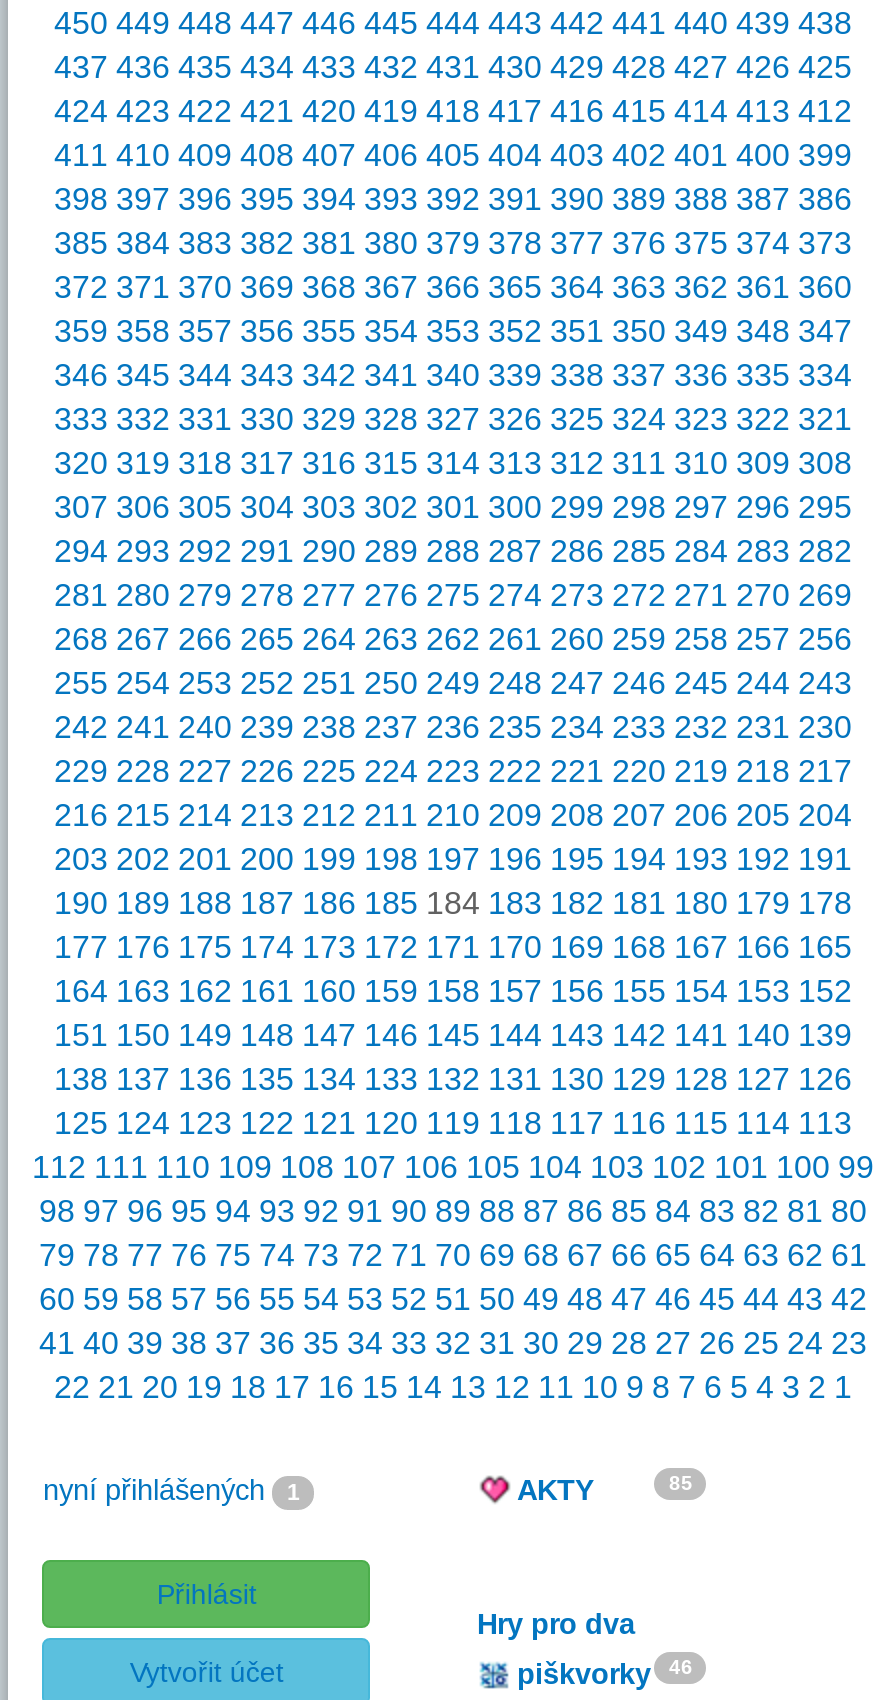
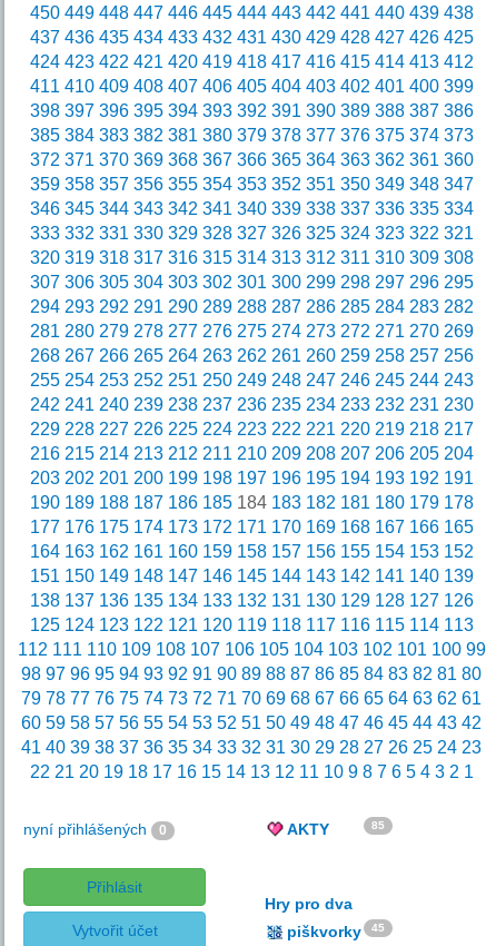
- nyní přihlášených 1
+ nyní přihlášených 0

- piškvorky 46
+ piškvorky 45
